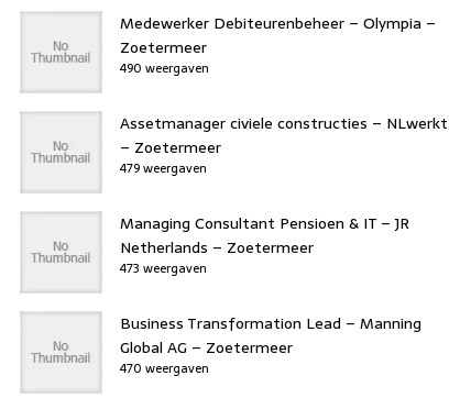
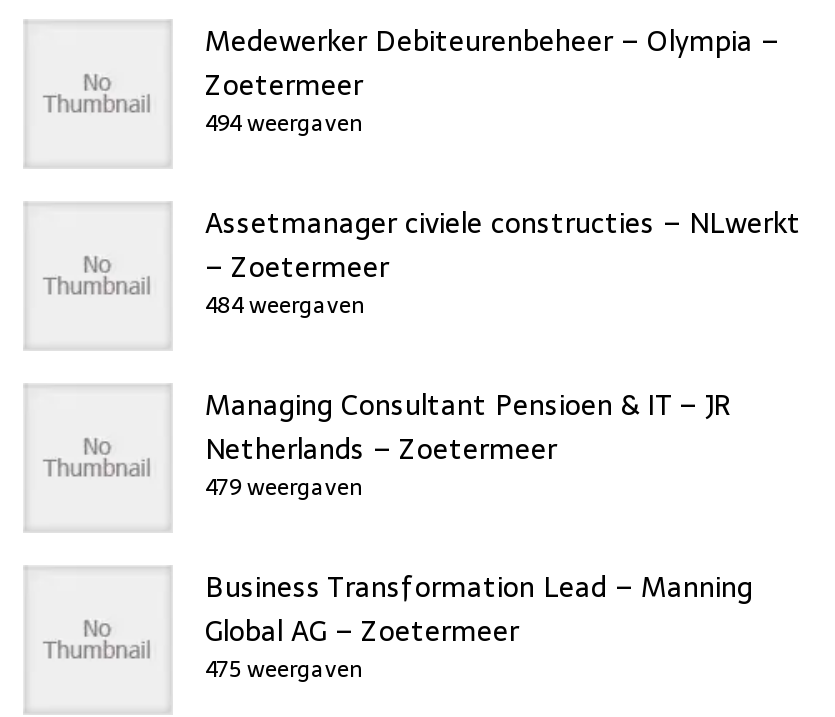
- 490 weergaven
+ 494 weergaven

- 479 weergaven
+ 484 weergaven

- 473 weergaven
+ 479 weergaven

- 470 weergaven
+ 475 weergaven
